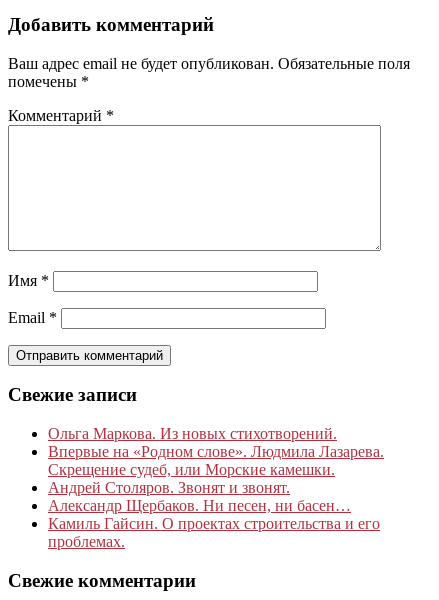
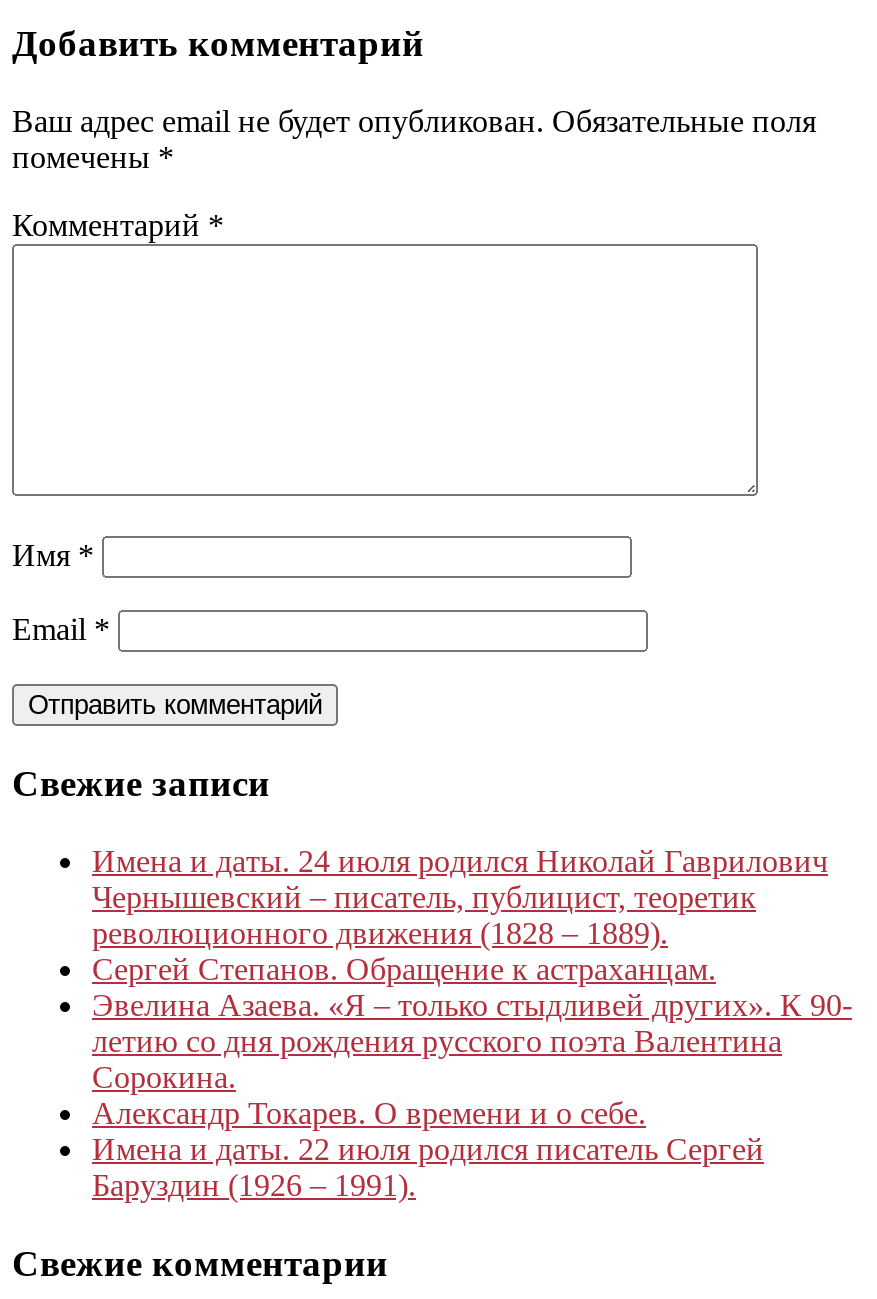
- Ольга Маркова. Из новых стихотворений.
- Впервые на «Родном слове». Людмила Лазарева.
- Скрещение судеб, или Морские камешки.
- Андрей Столяров. Звонят и звонят.
- Александр Щербаков. Ни песен, ни басен…
- Камиль Гайсин. О проектах строительства и его
- проблемах.
+ Имена и даты. 24 июля родился Николай Гаврилович
+ Чернышевский – писатель, публицист, теоретик
+ революционного движения (1828 – 1889).
+ Сергей Степанов. Обращение к астраханцам.
+ Эвелина Азаева. «Я – только стыдливей других». К 90-
+ летию со дня рождения русского поэта Валентина
+ Сорокина.
+ Александр Токарев. О времени и о себе.
+ Имена и даты. 22 июля родился писатель Сергей
+ Баруздин (1926 – 1991).
